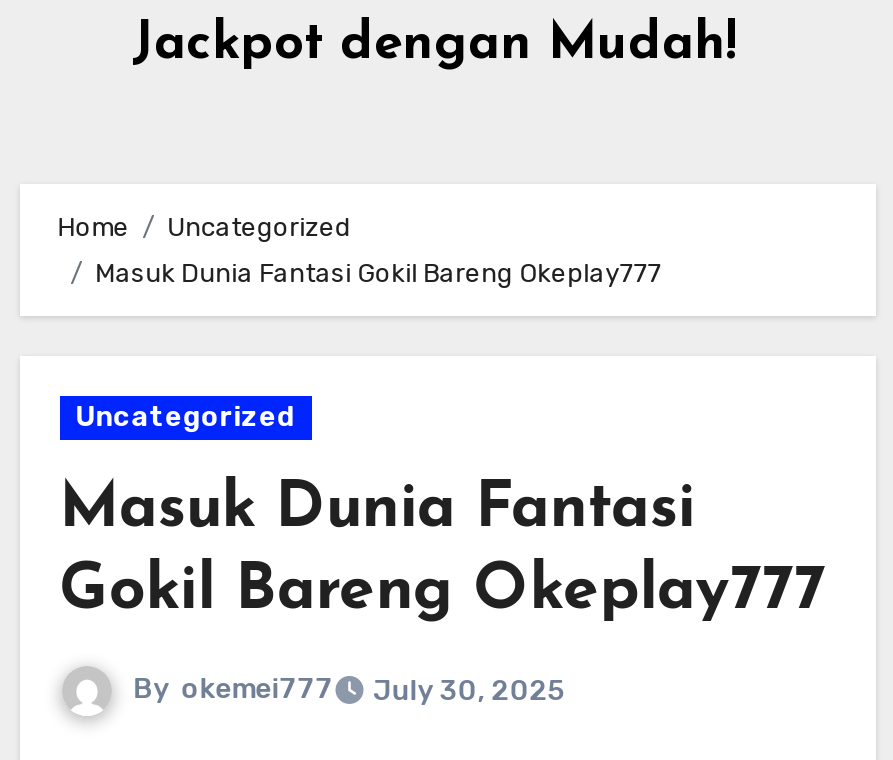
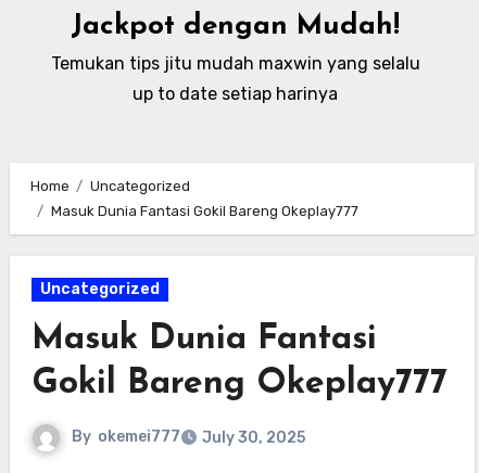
+ Temukan tips jitu mudah maxwin yang selalu
+ up to date setiap harinya
